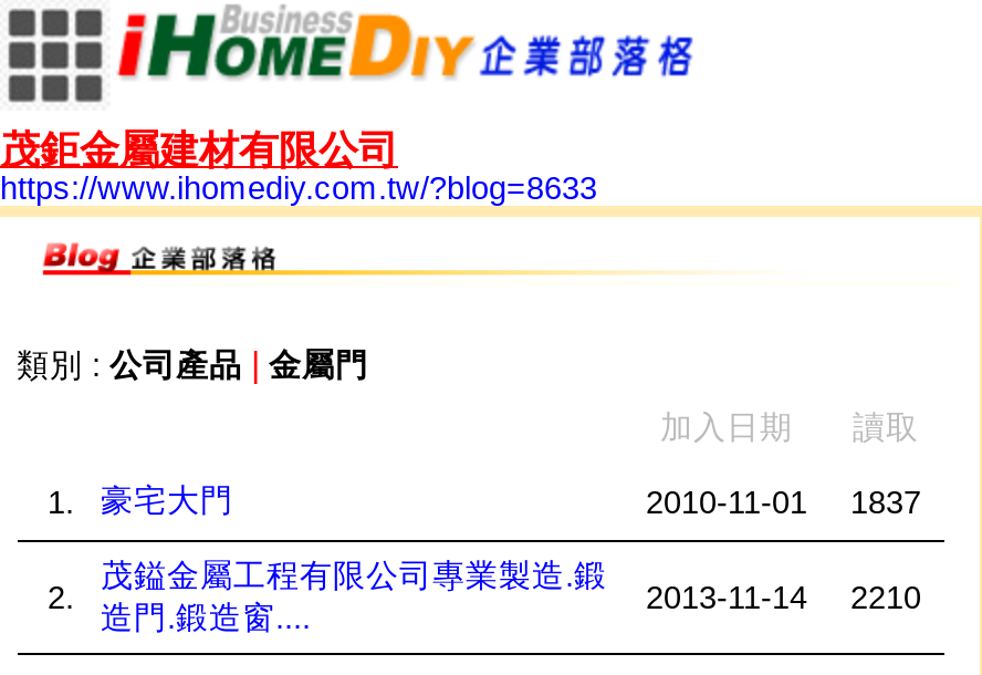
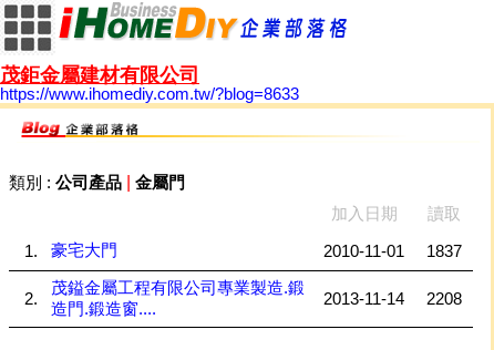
- 2013-11-14 2210
+ 2013-11-14 2208
